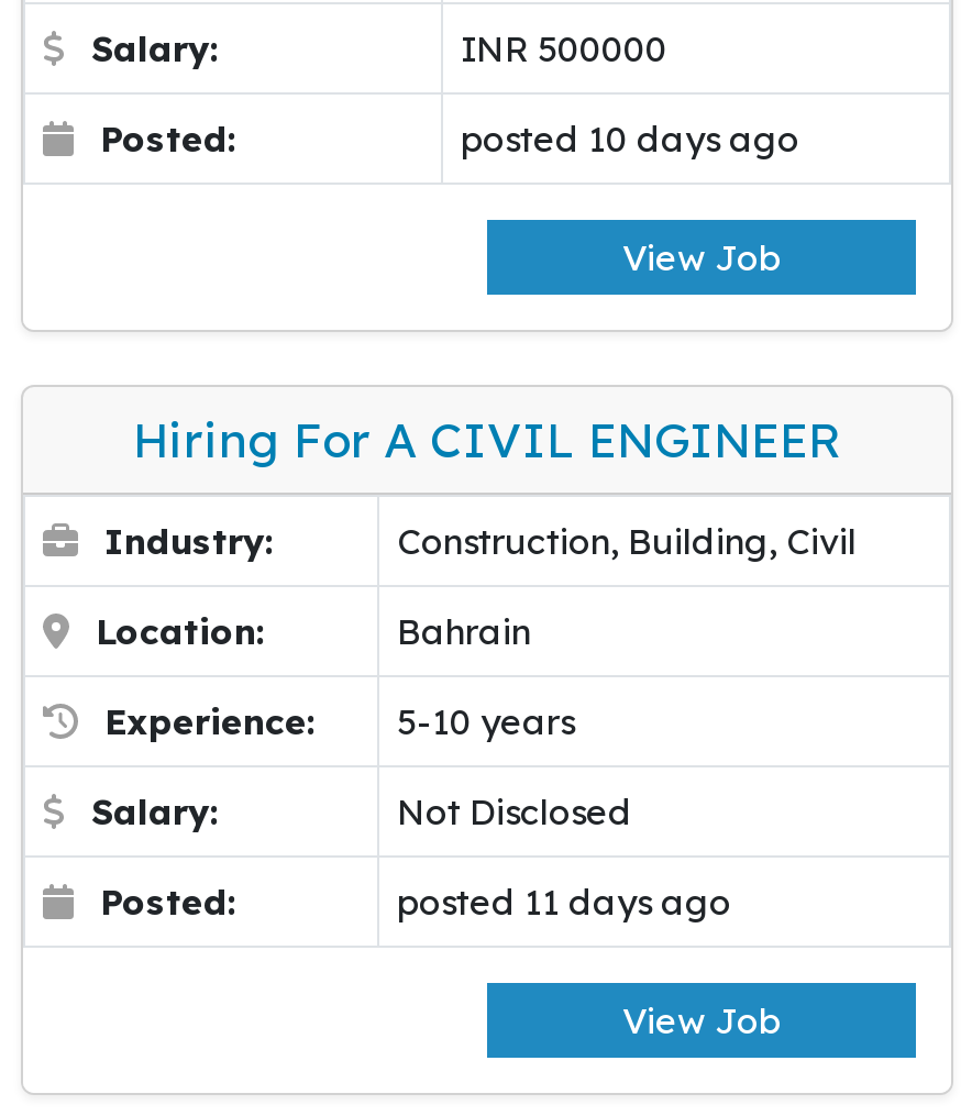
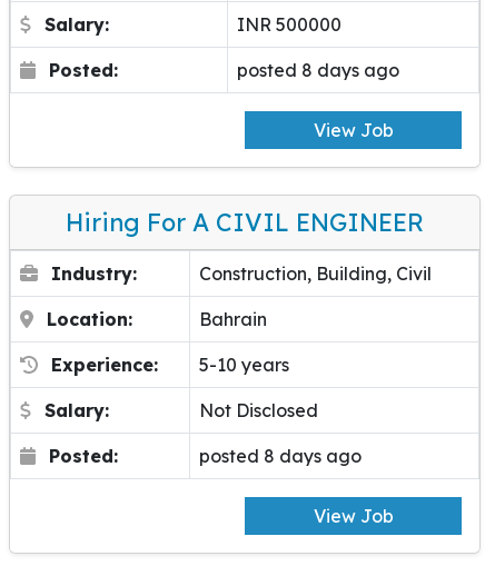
- posted 10 days ago
+ posted 8 days ago

- posted 11 days ago
+ posted 8 days ago
